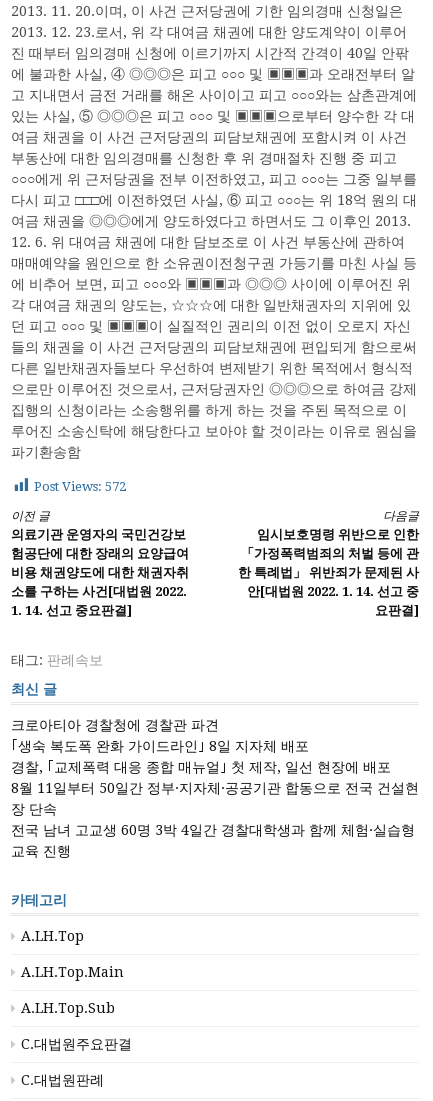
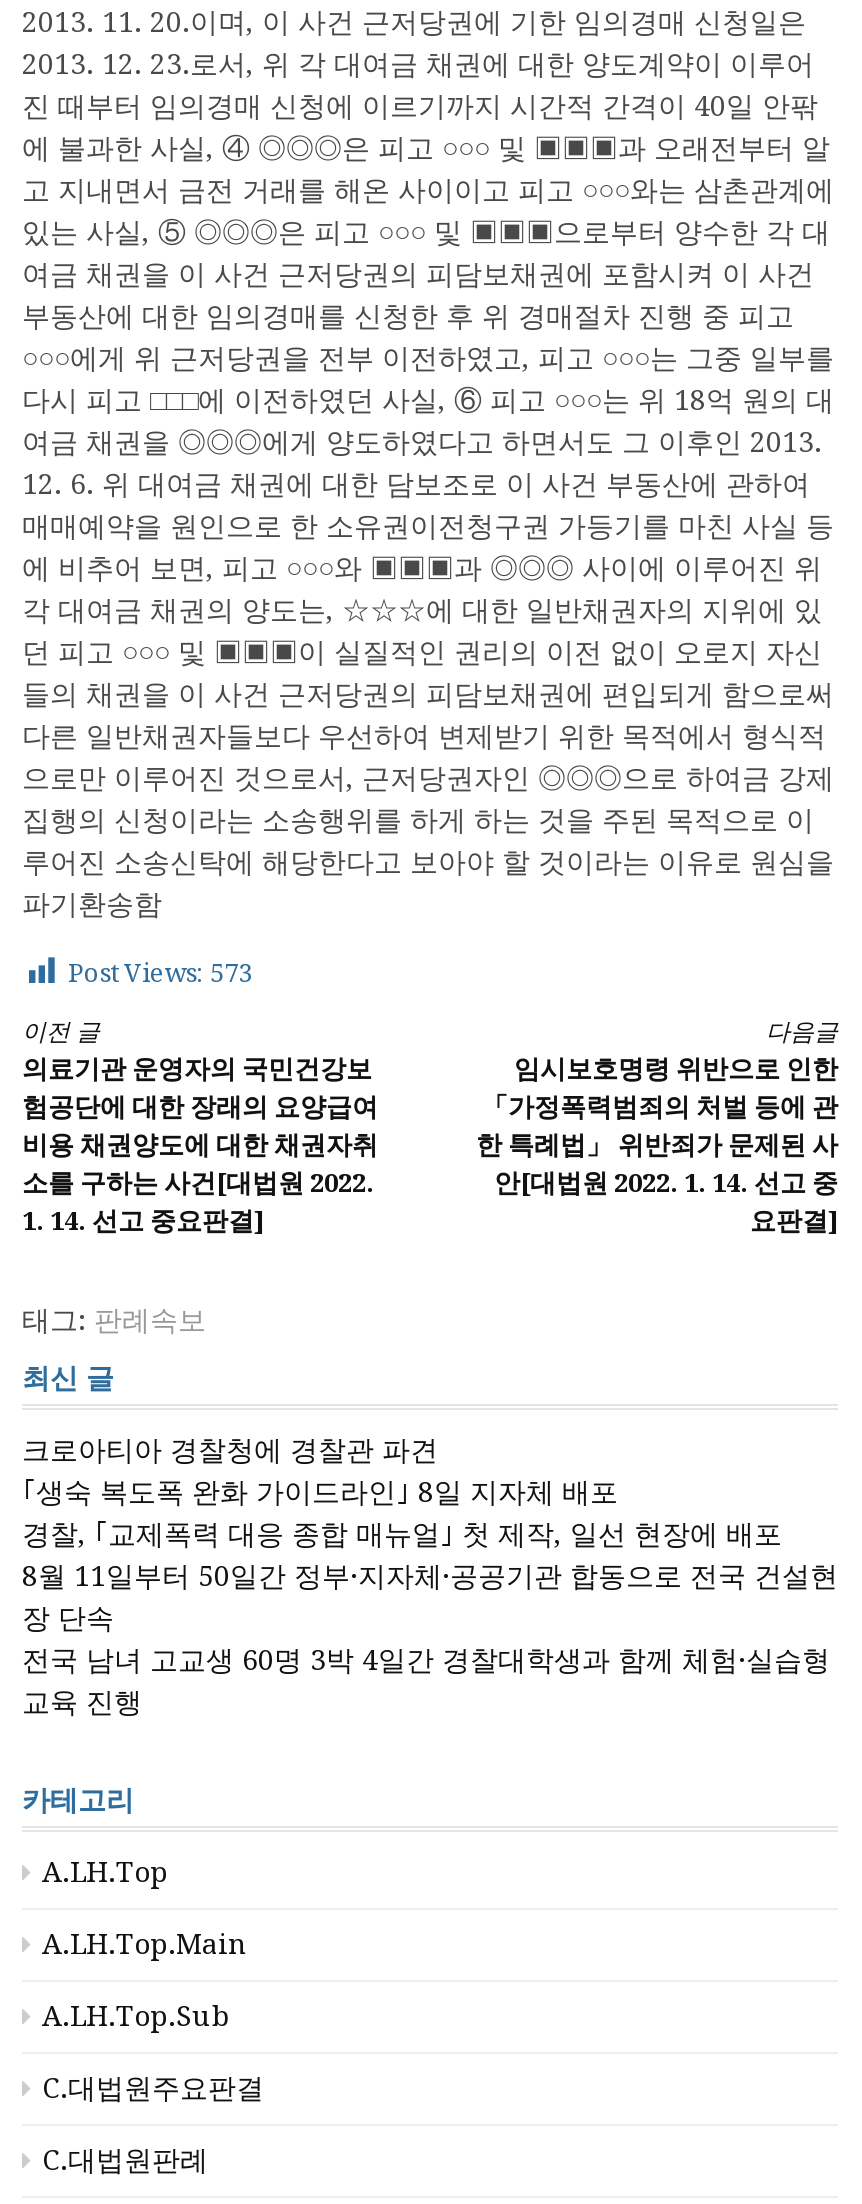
- Post Views: 572
+ Post Views: 573
